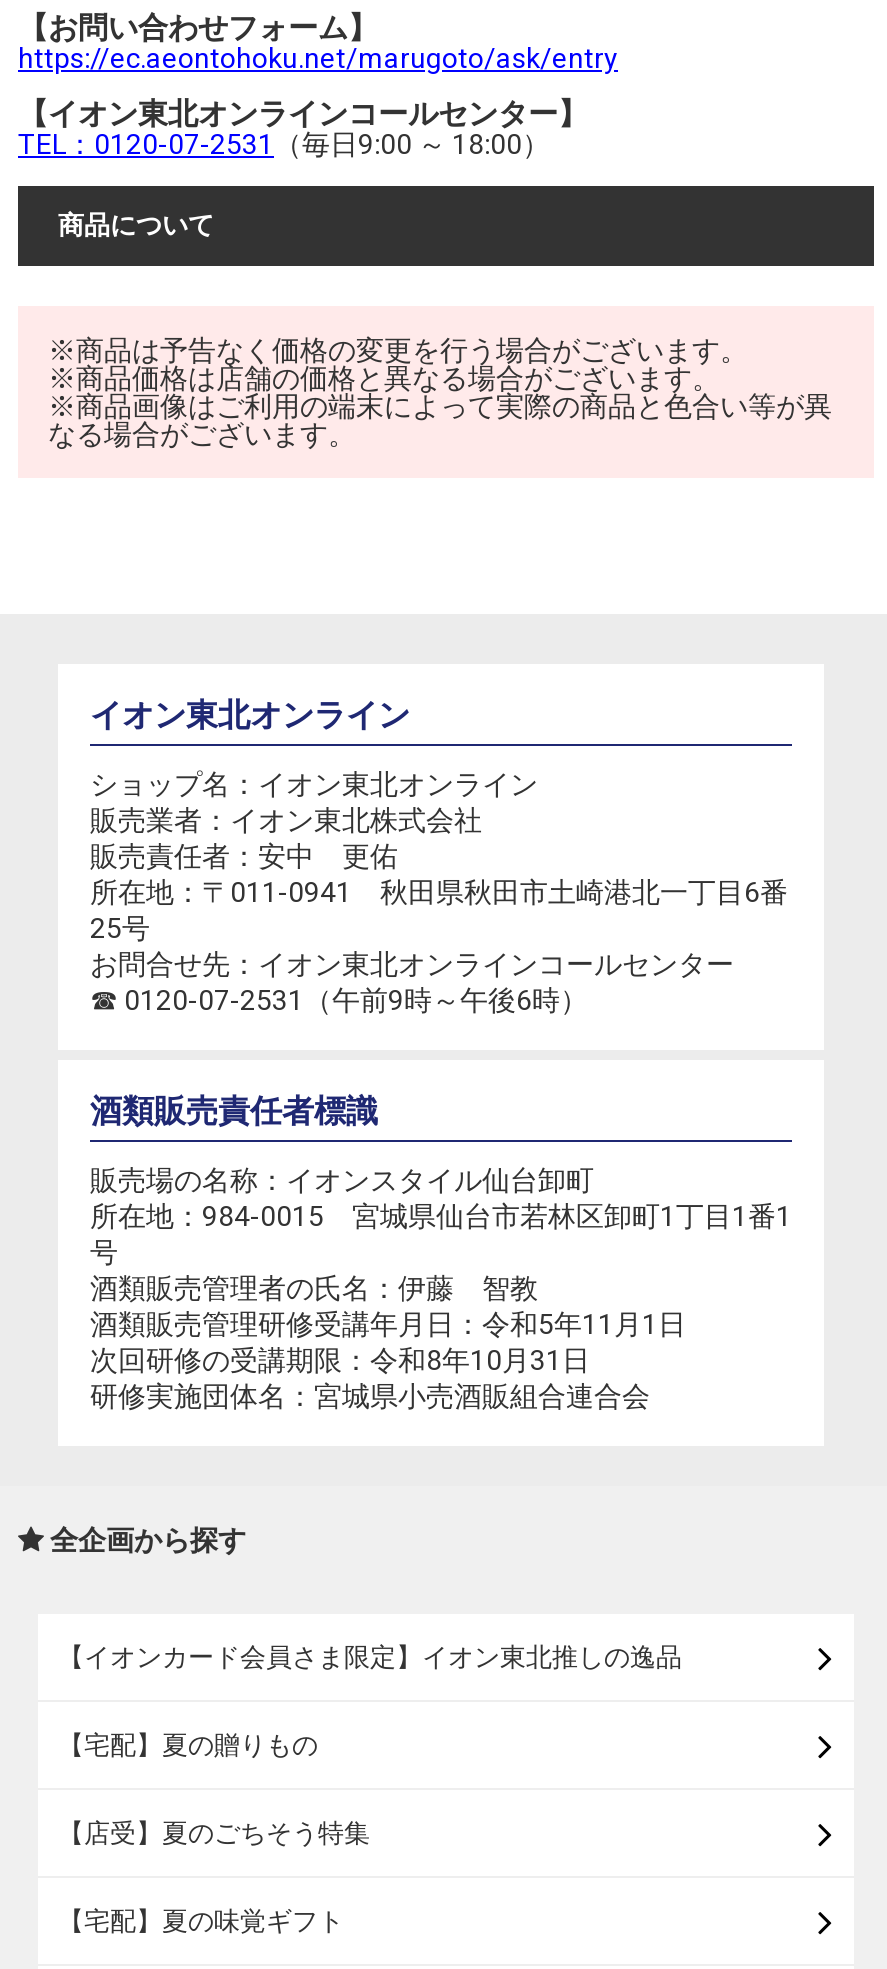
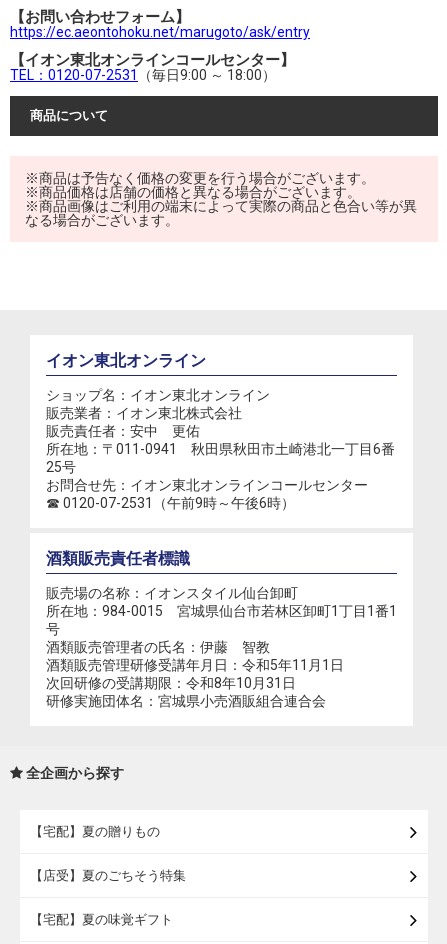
- 【イオンカード会員さま限定】イオン東北推しの逸品
